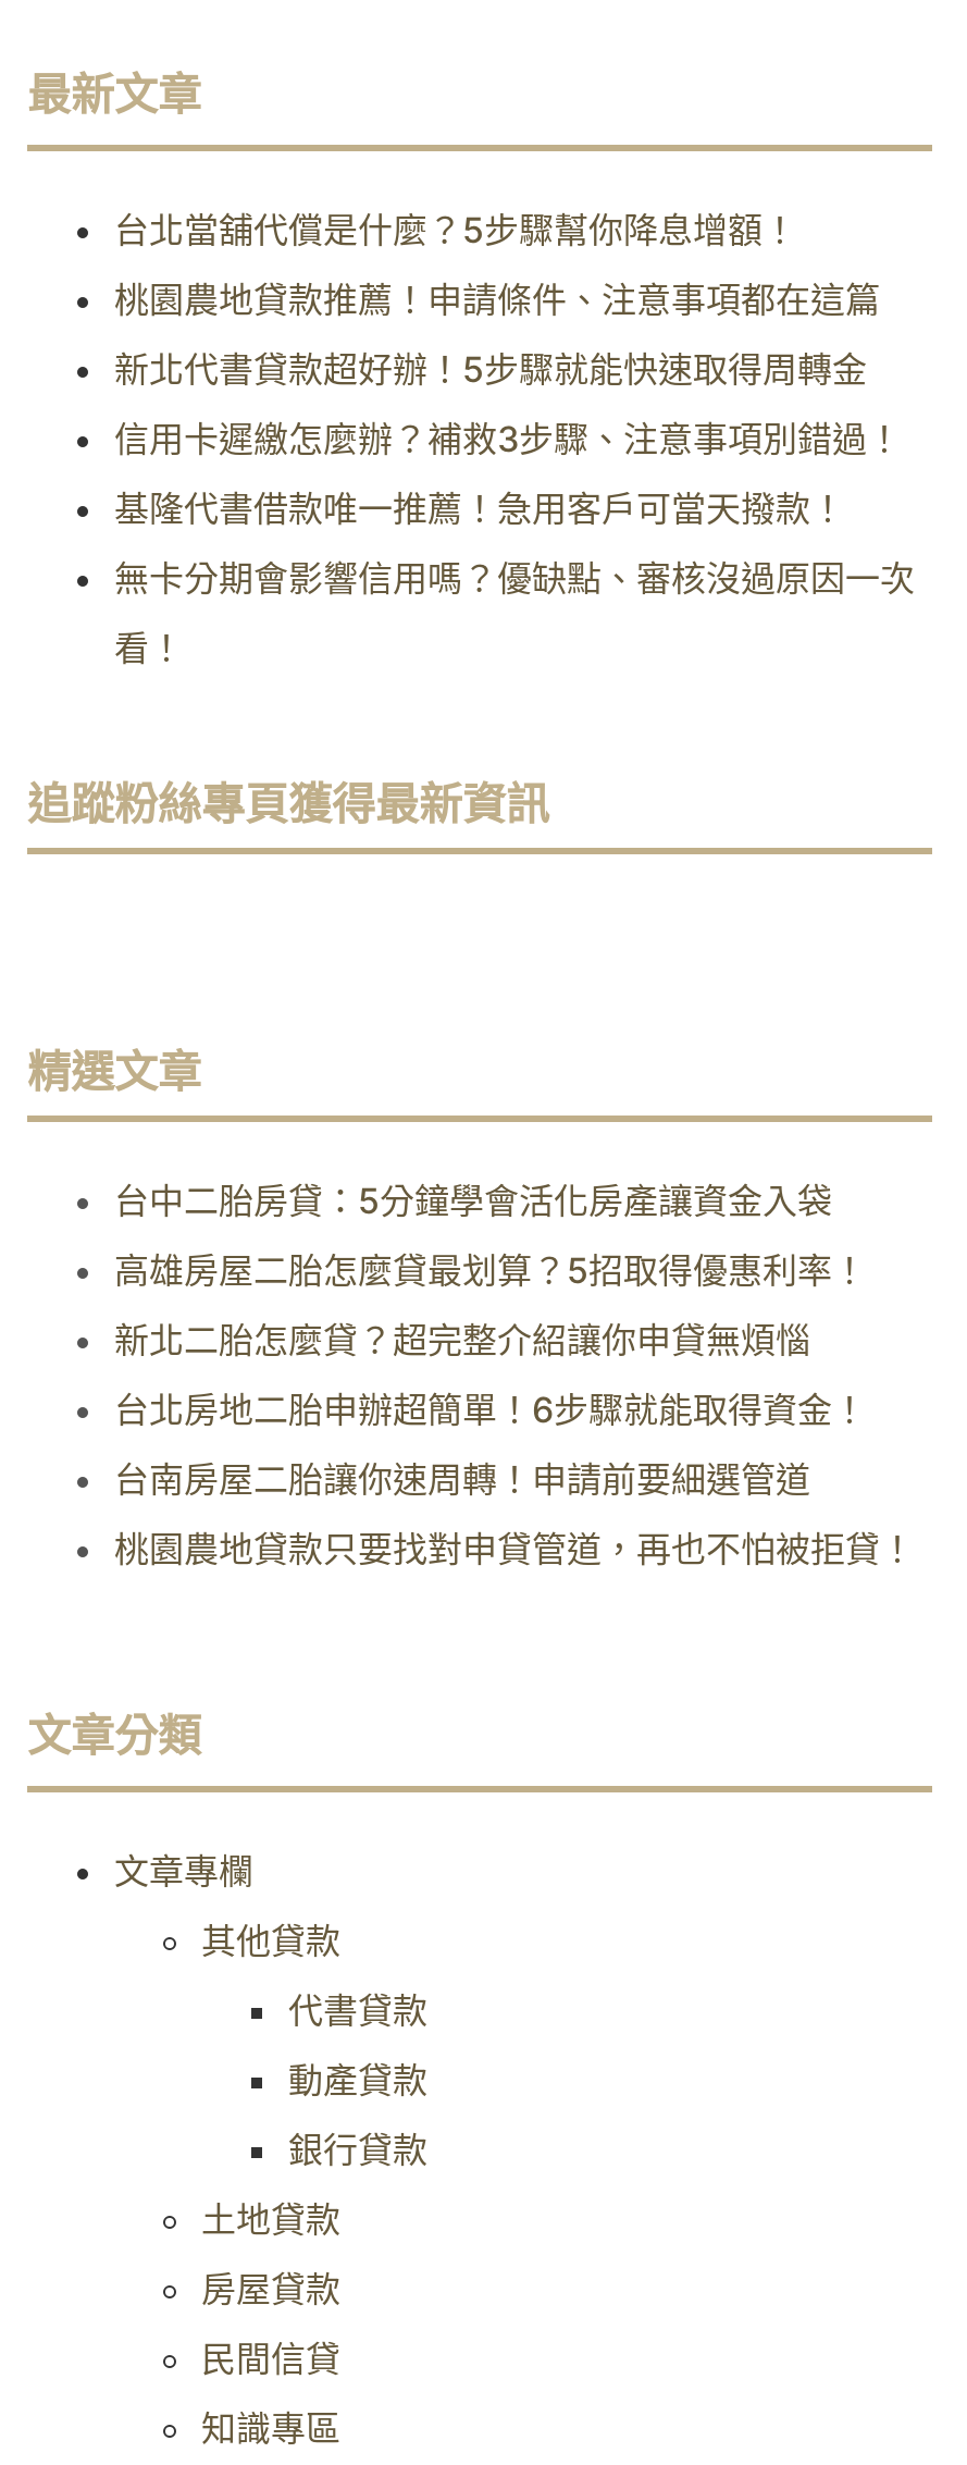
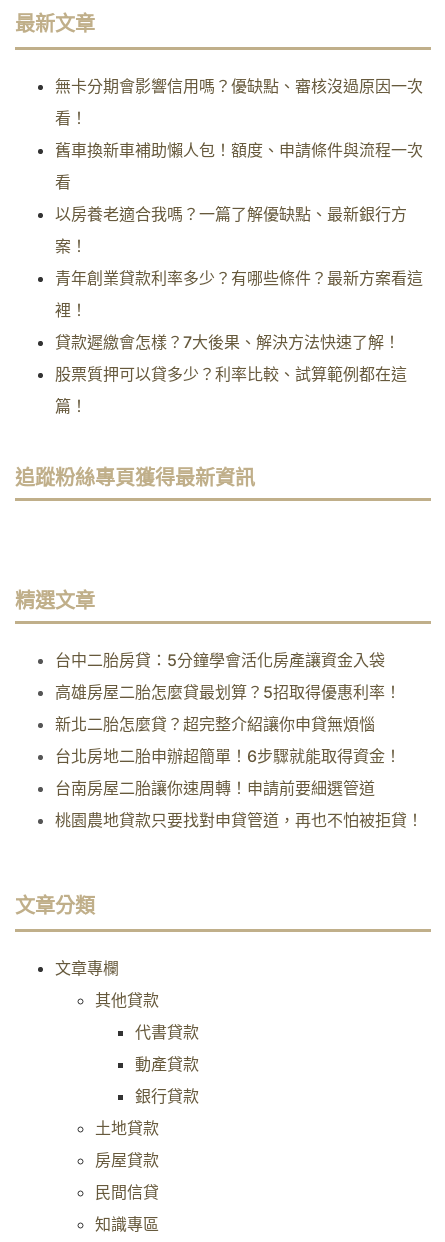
- 台北當舖代償是什麼？5步驟幫你降息增額！
- 桃園農地貸款推薦！申請條件、注意事項都在這篇
- 新北代書貸款超好辦！5步驟就能快速取得周轉金
- 信用卡遲繳怎麼辦？補救3步驟、注意事項別錯過！
- 基隆代書借款唯一推薦！急用客戶可當天撥款！

moved up: 無卡分期會影響信用嗎？優缺點、審核沒過原因一次 | 看！

+ 舊車換新車補助懶人包！額度、申請條件與流程一次
+ 看
+ 以房養老適合我嗎？一篇了解優缺點、最新銀行方
+ 案！
+ 青年創業貸款利率多少？有哪些條件？最新方案看這
+ 裡！
+ 貸款遲繳會怎樣？7大後果、解決方法快速了解！
+ 股票質押可以貸多少？利率比較、試算範例都在這
+ 篇！
